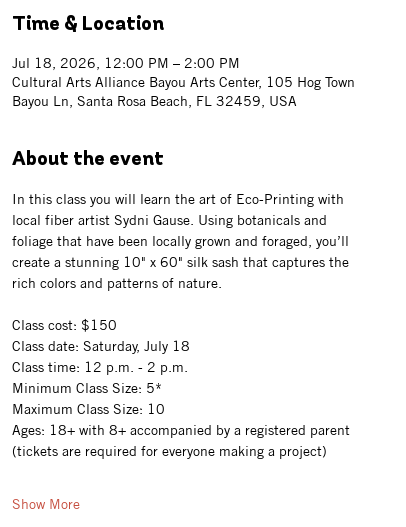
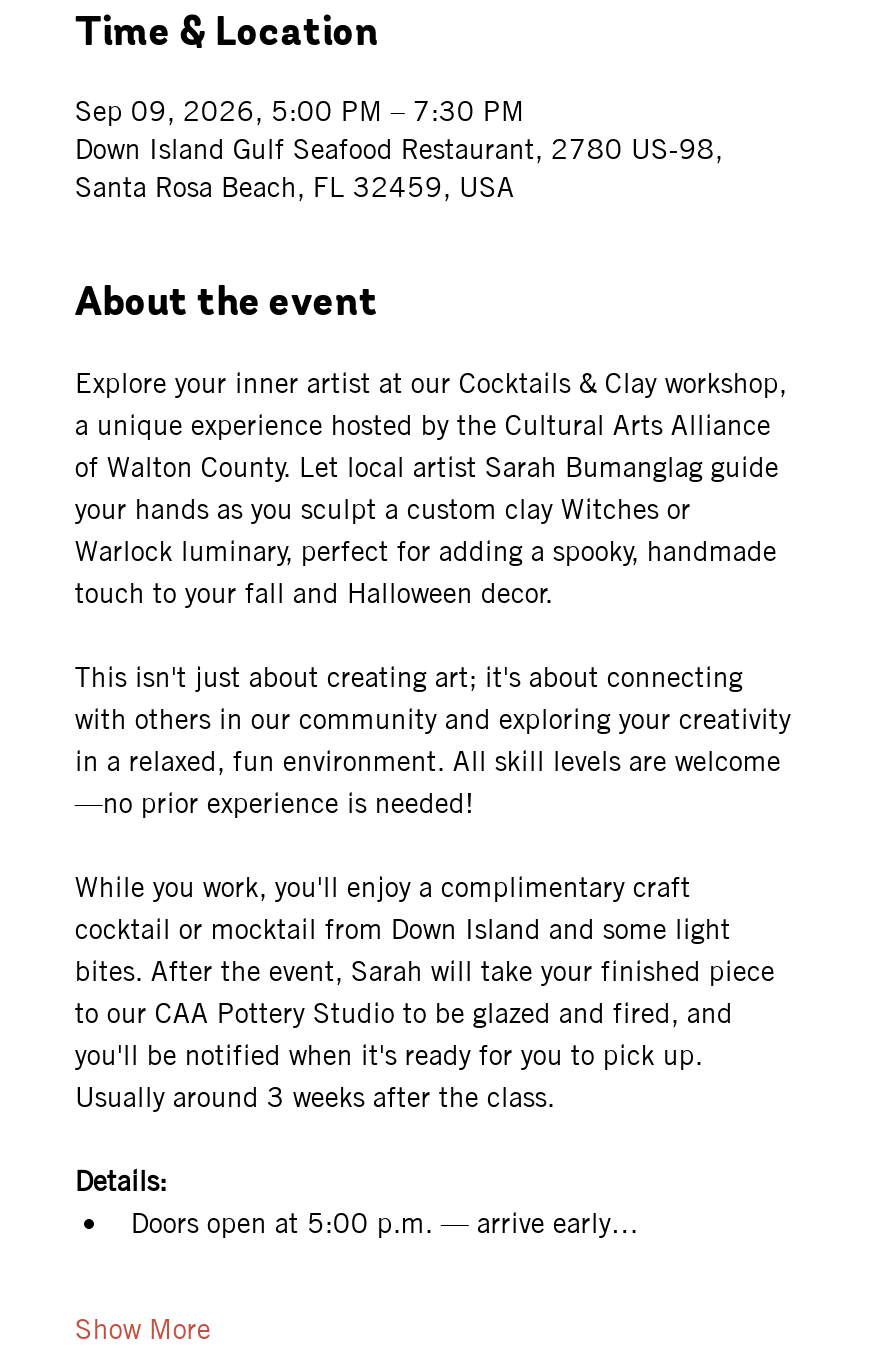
- Jul 18, 2026, 12:00 PM – 2:00 PM
- Cultural Arts Alliance Bayou Arts Center, 105 Hog Town
- Bayou Ln, Santa Rosa Beach, FL 32459, USA
+ Sep 09, 2026, 5:00 PM – 7:30 PM
+ Down Island Gulf Seafood Restaurant, 2780 US-98,
+ Santa Rosa Beach, FL 32459, USA

- In this class you will learn the art of Eco-Printing with
- local fiber artist Sydni Gause. Using botanicals and
- foliage that have been locally grown and foraged, you’ll
- create a stunning 10" x 60" silk sash that captures the
- rich colors and patterns of nature.
- Class cost: $150
- Class date: Saturday, July 18
- Class time: 12 p.m. - 2 p.m.
- Minimum Class Size: 5*
- Maximum Class Size: 10
- Ages: 18+ with 8+ accompanied by a registered parent
- (tickets are required for everyone making a project)
+ Explore your inner artist at our Cocktails & Clay workshop,
+ a unique experience hosted by the Cultural Arts Alliance
+ of Walton County. Let local artist Sarah Bumanglag guide
+ your hands as you sculpt a custom clay Witches or
+ Warlock luminary, perfect for adding a spooky, handmade
+ touch to your fall and Halloween decor.
+ This isn't just about creating art; it's about connecting
+ with others in our community and exploring your creativity
+ in a relaxed, fun environment. All skill levels are welcome
+ —no prior experience is needed!
+ While you work, you'll enjoy a complimentary craft
+ cocktail or mocktail from Down Island and some light
+ bites. After the event, Sarah will take your finished piece
+ to our CAA Pottery Studio to be glazed and fired, and
+ you'll be notified when it's ready for you to pick up.
+ Usually around 3 weeks after the class.
+ Details:
+ Doors open at 5:00 p.m. — arrive early…
